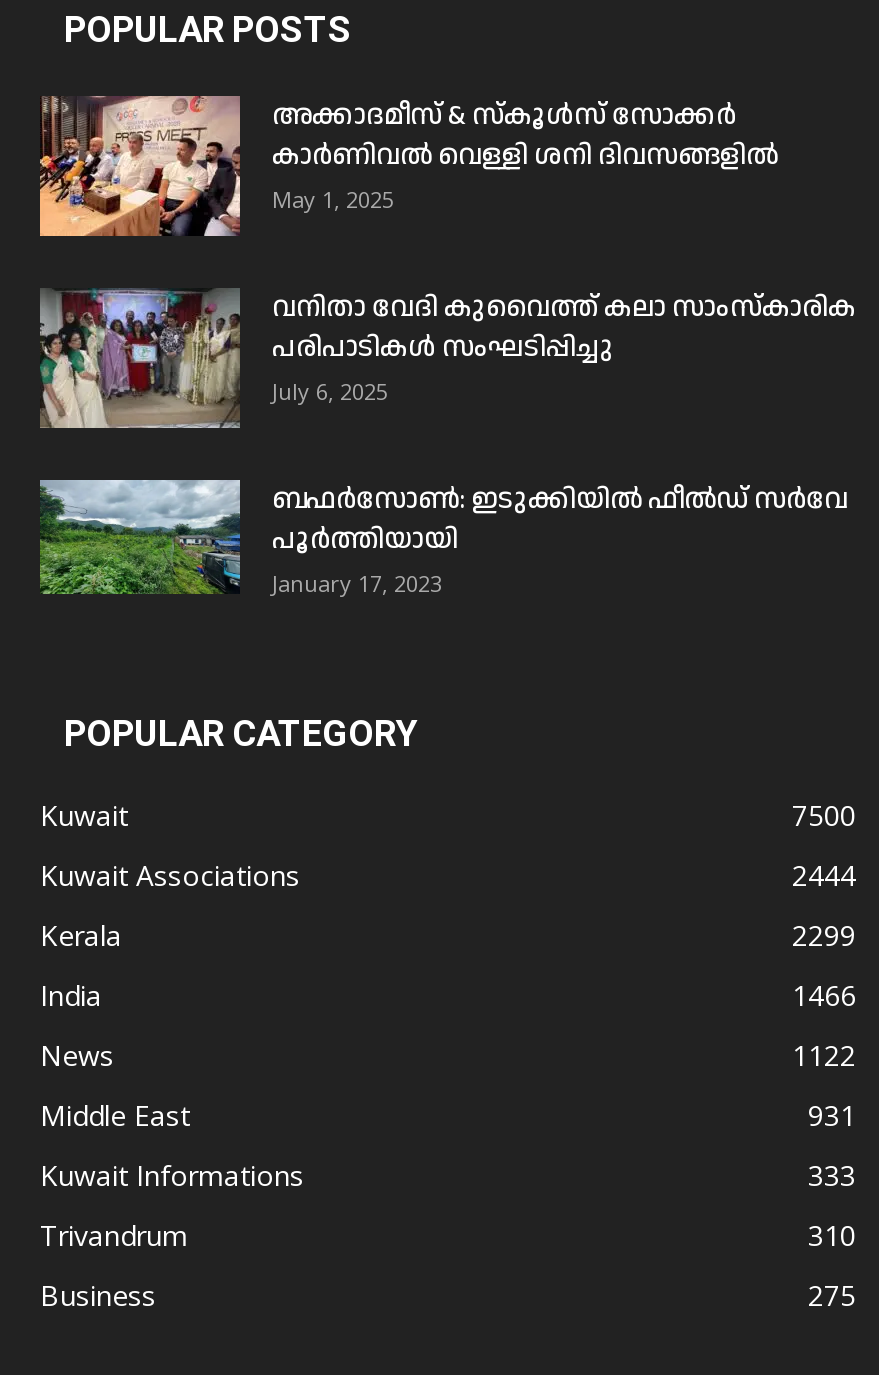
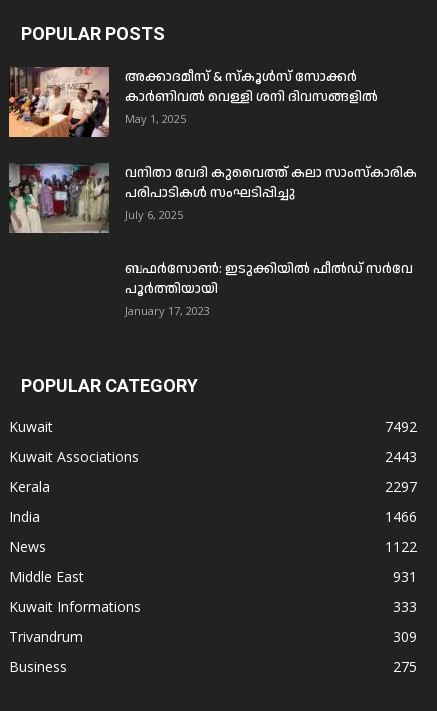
- [image]

- 7500
+ 7492

- 2444
+ 2443

- 2299
+ 2297

- 310
+ 309
